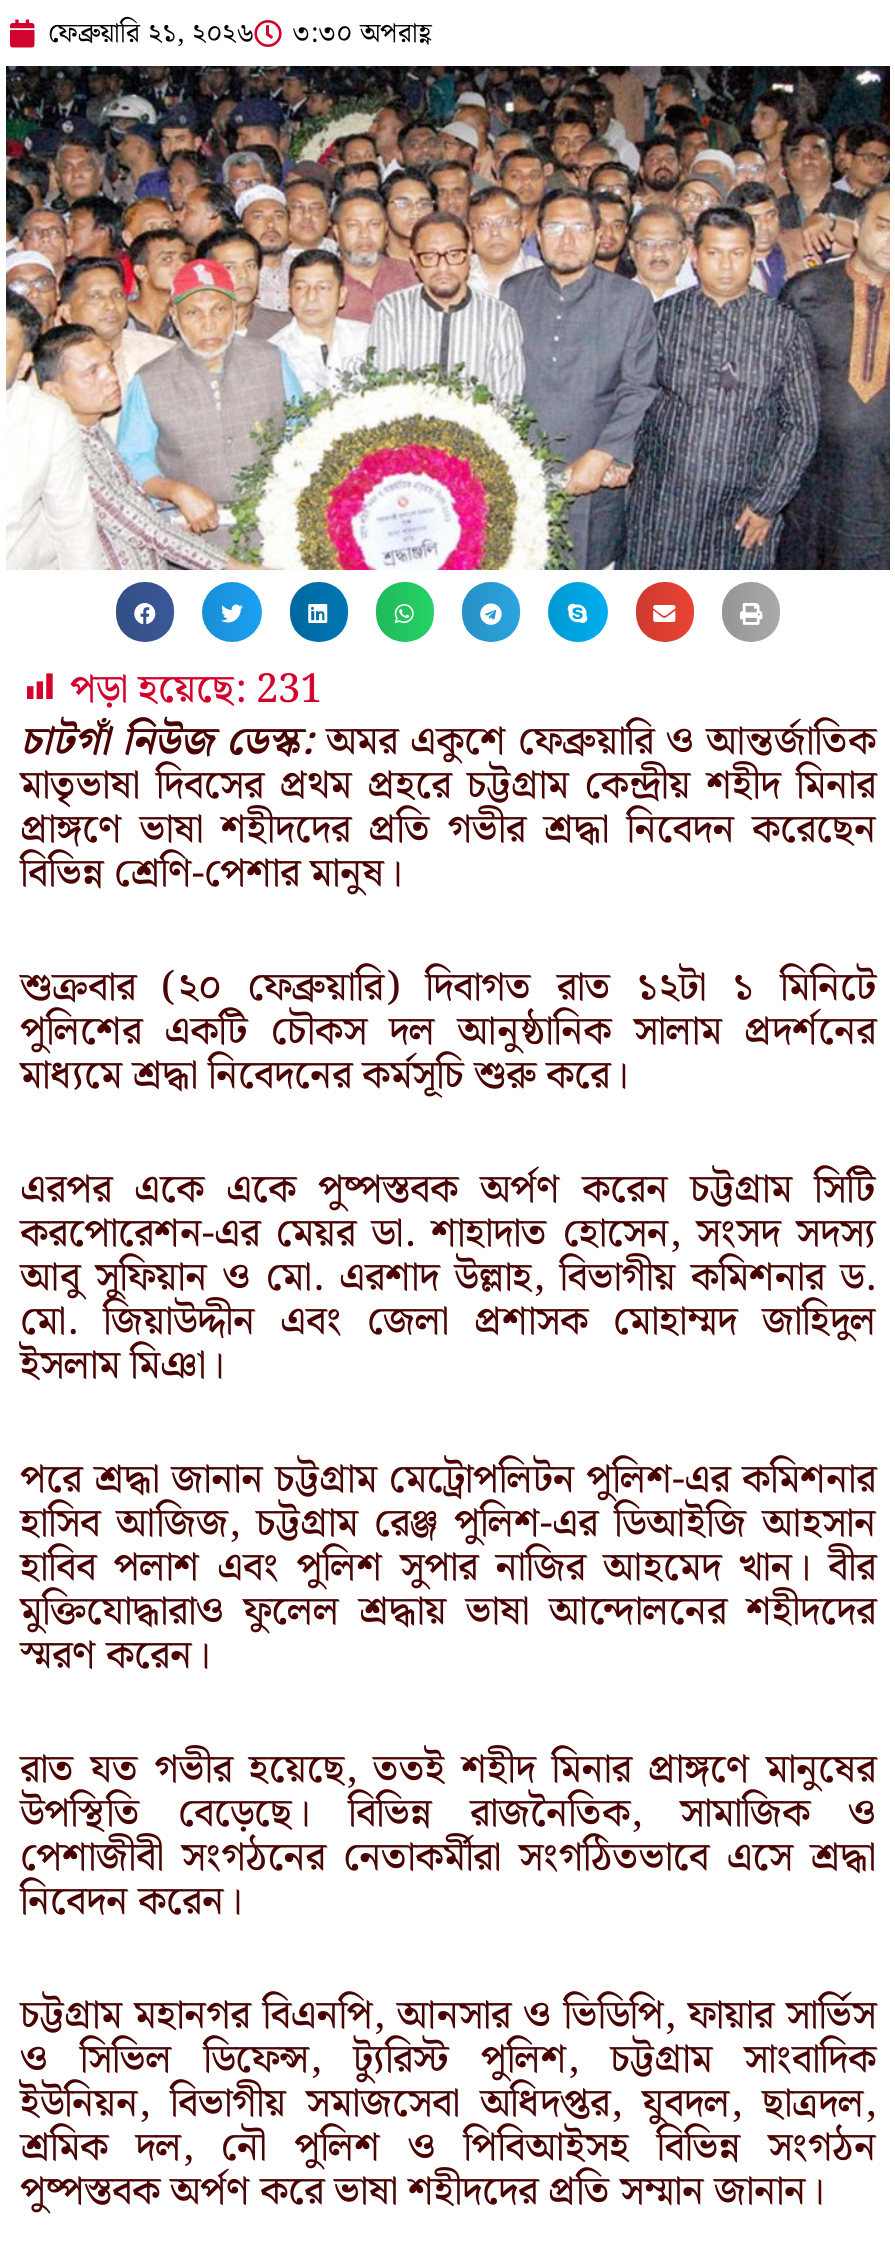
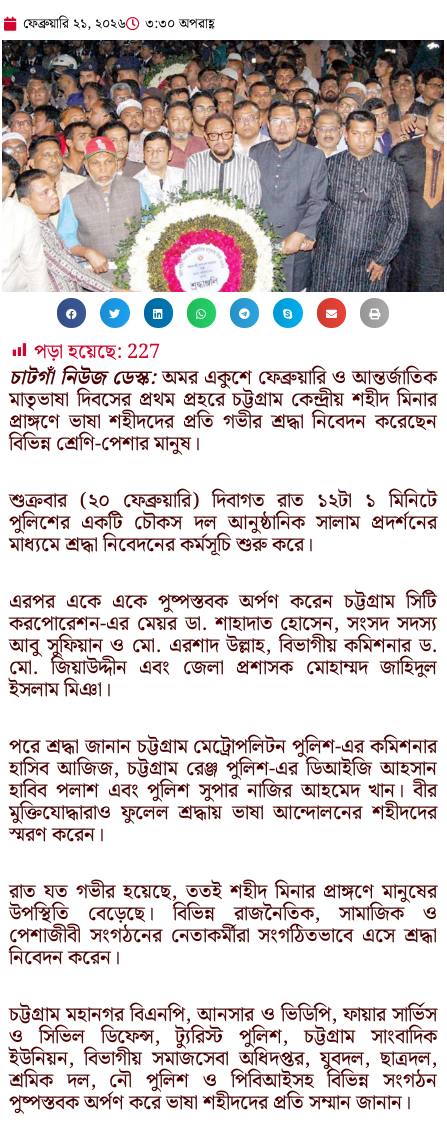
- পড়া হয়েছে: 231
+ পড়া হয়েছে: 227
